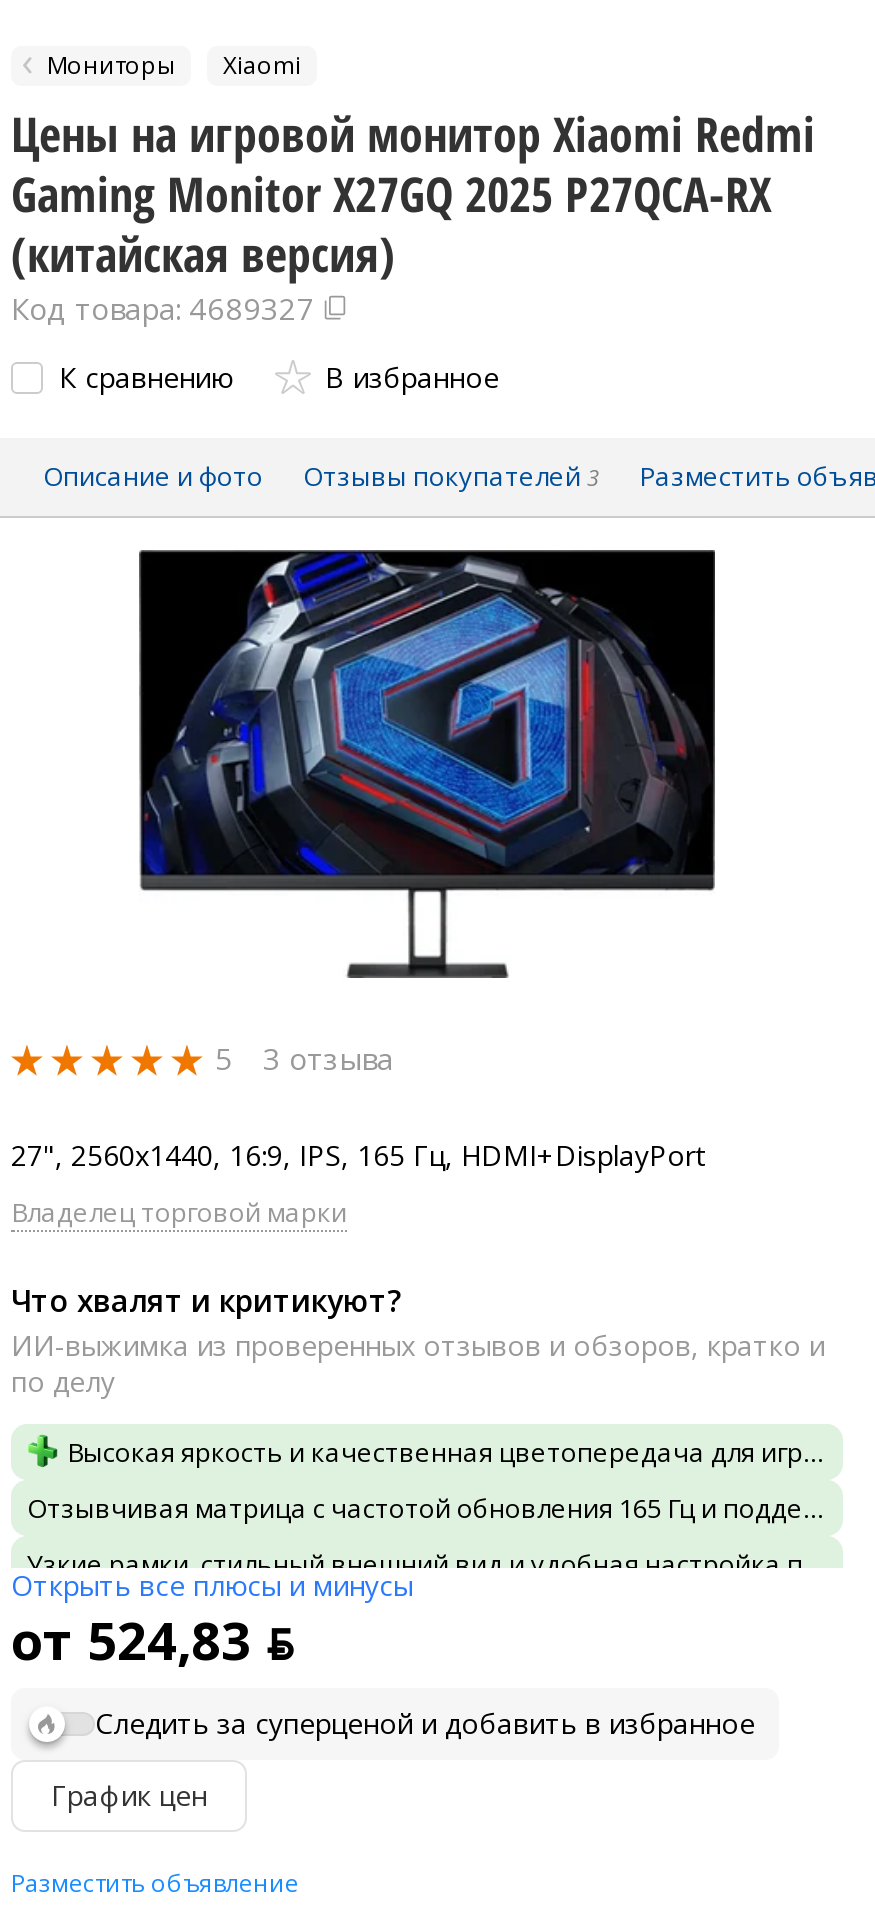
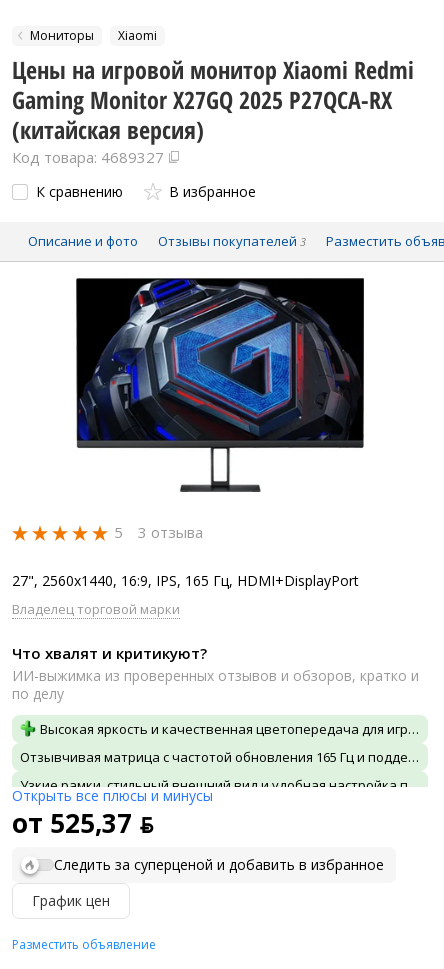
- от 524,83 ƃ
+ от 525,37 ƃ
